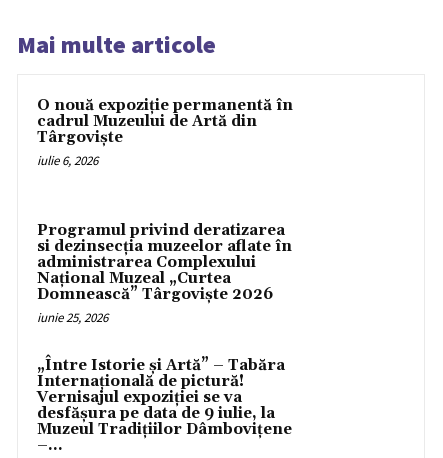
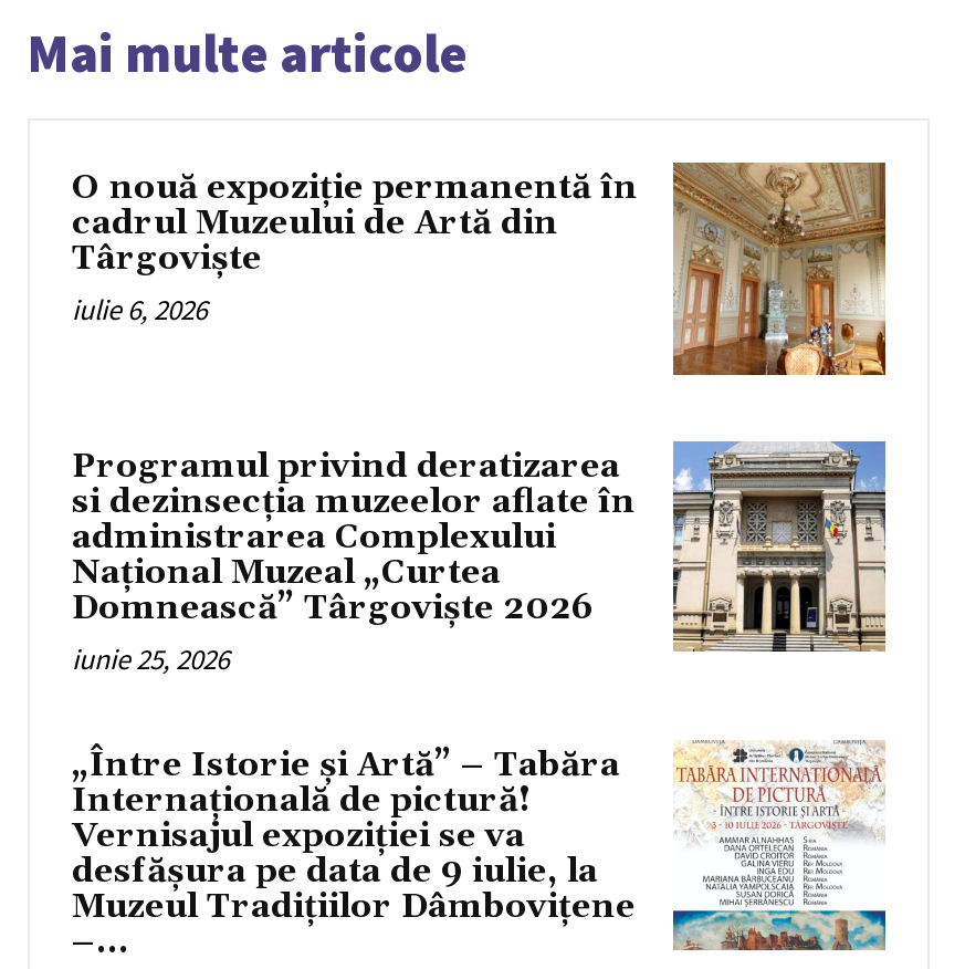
+ [image]

+ [image]

+ [image]
